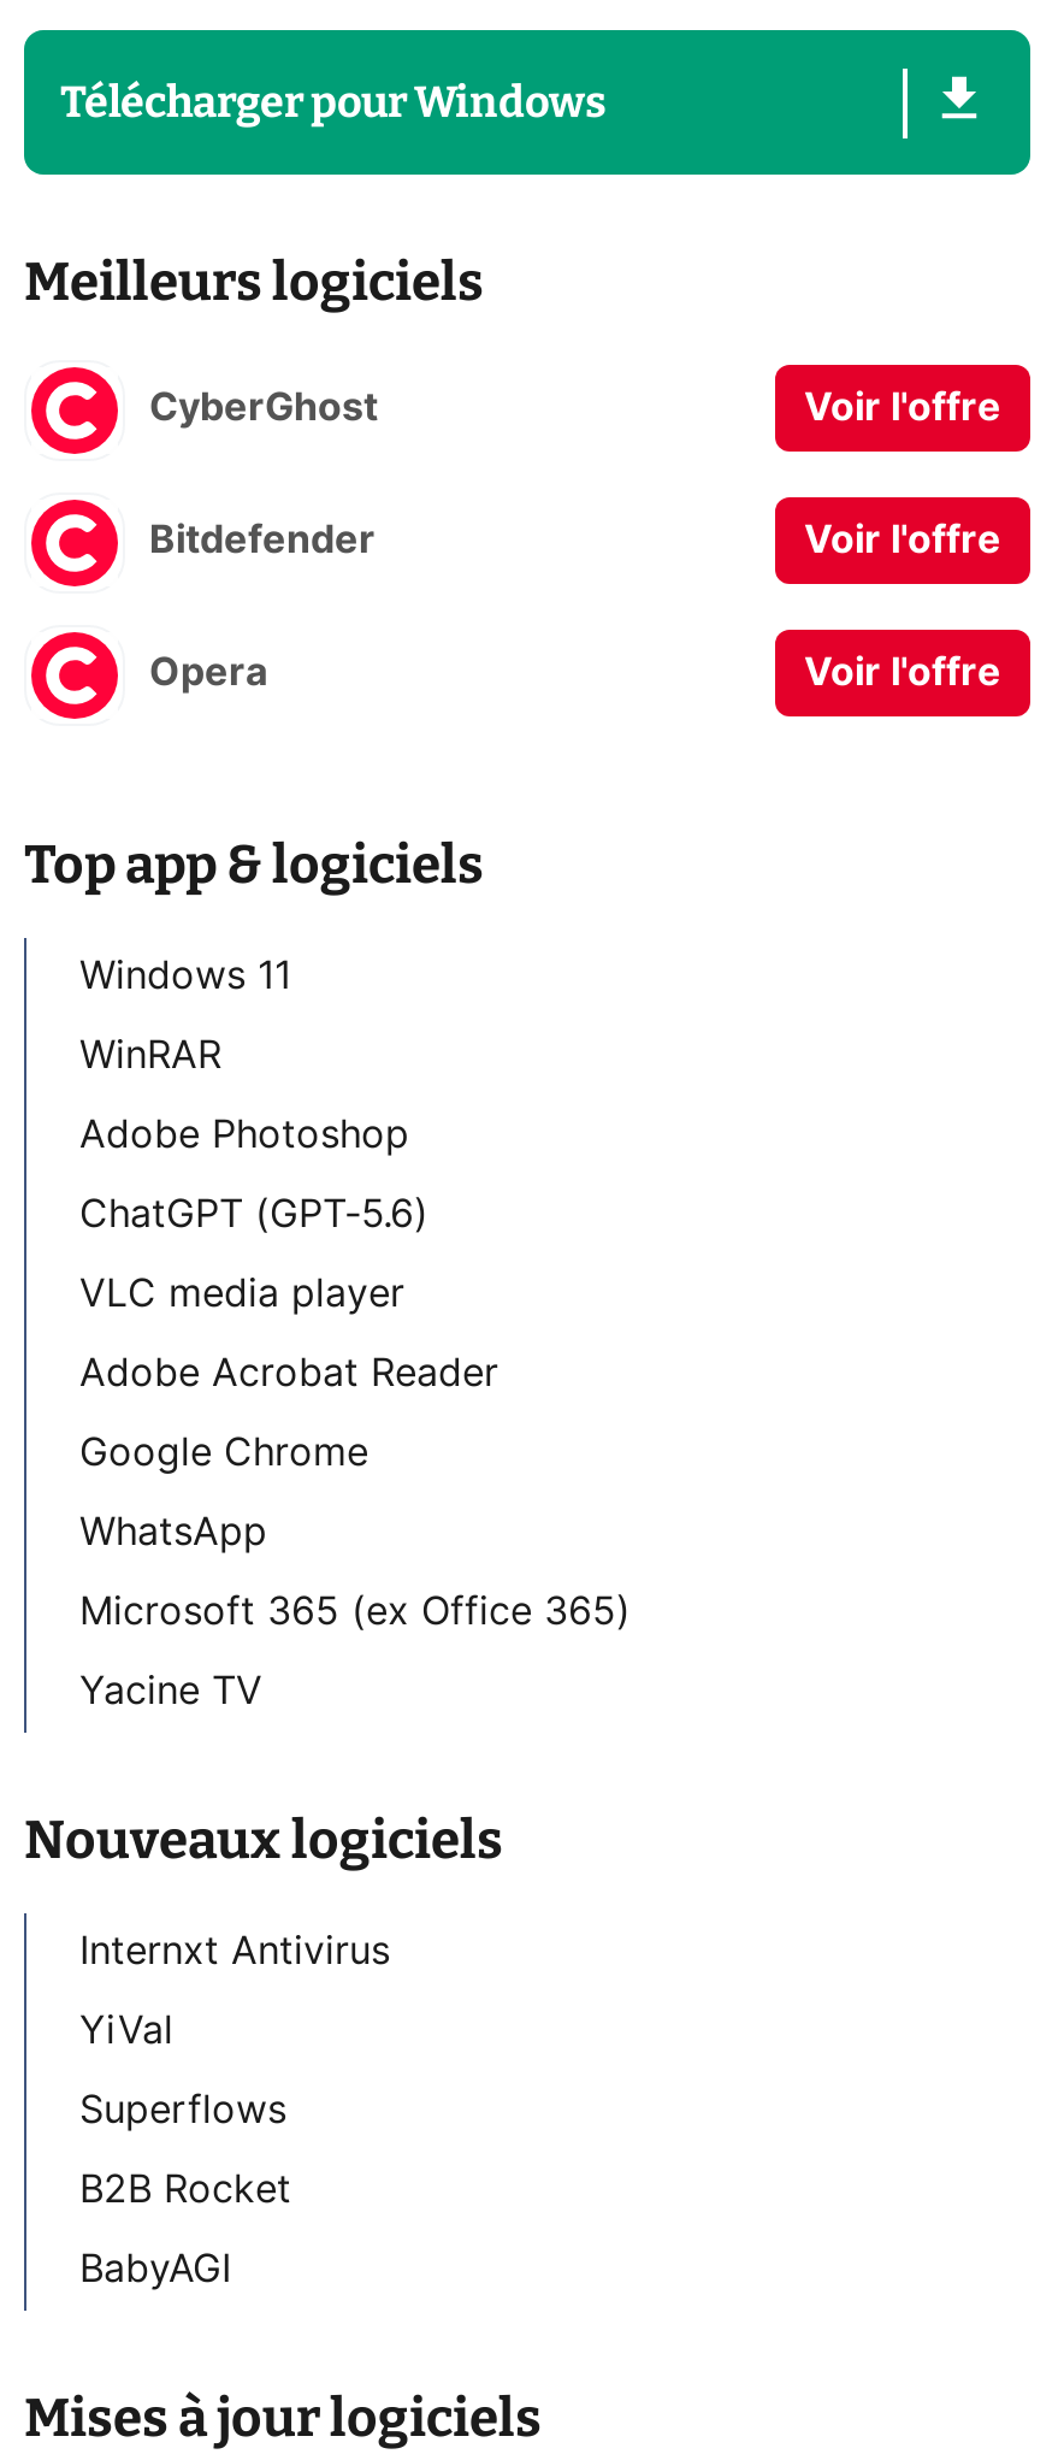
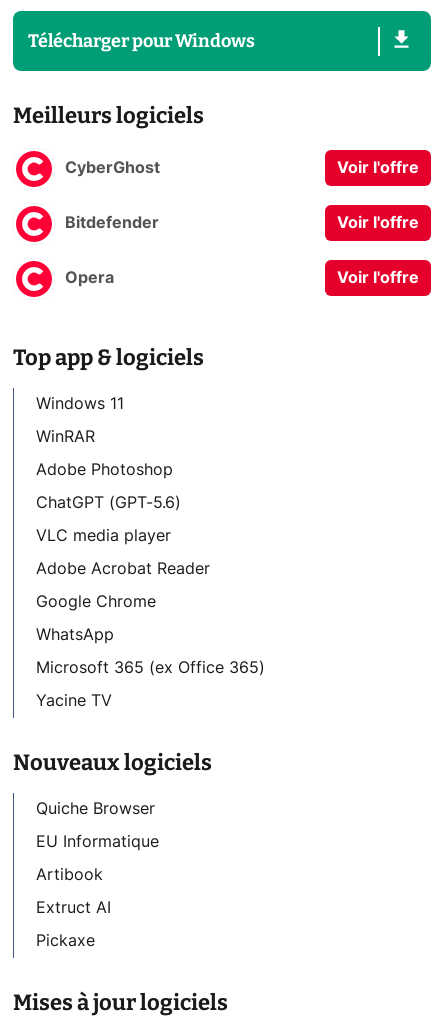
- Internxt Antivirus
+ Quiche Browser

- YiVal
+ EU Informatique

- Superflows
+ Artibook

- B2B Rocket
+ Extruct AI

- BabyAGI
+ Pickaxe
